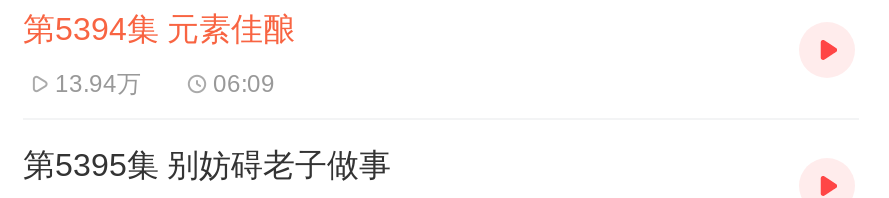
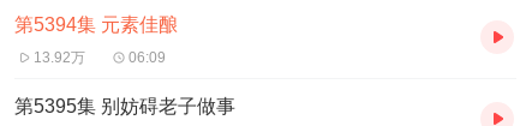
- 13.94万
+ 13.92万
